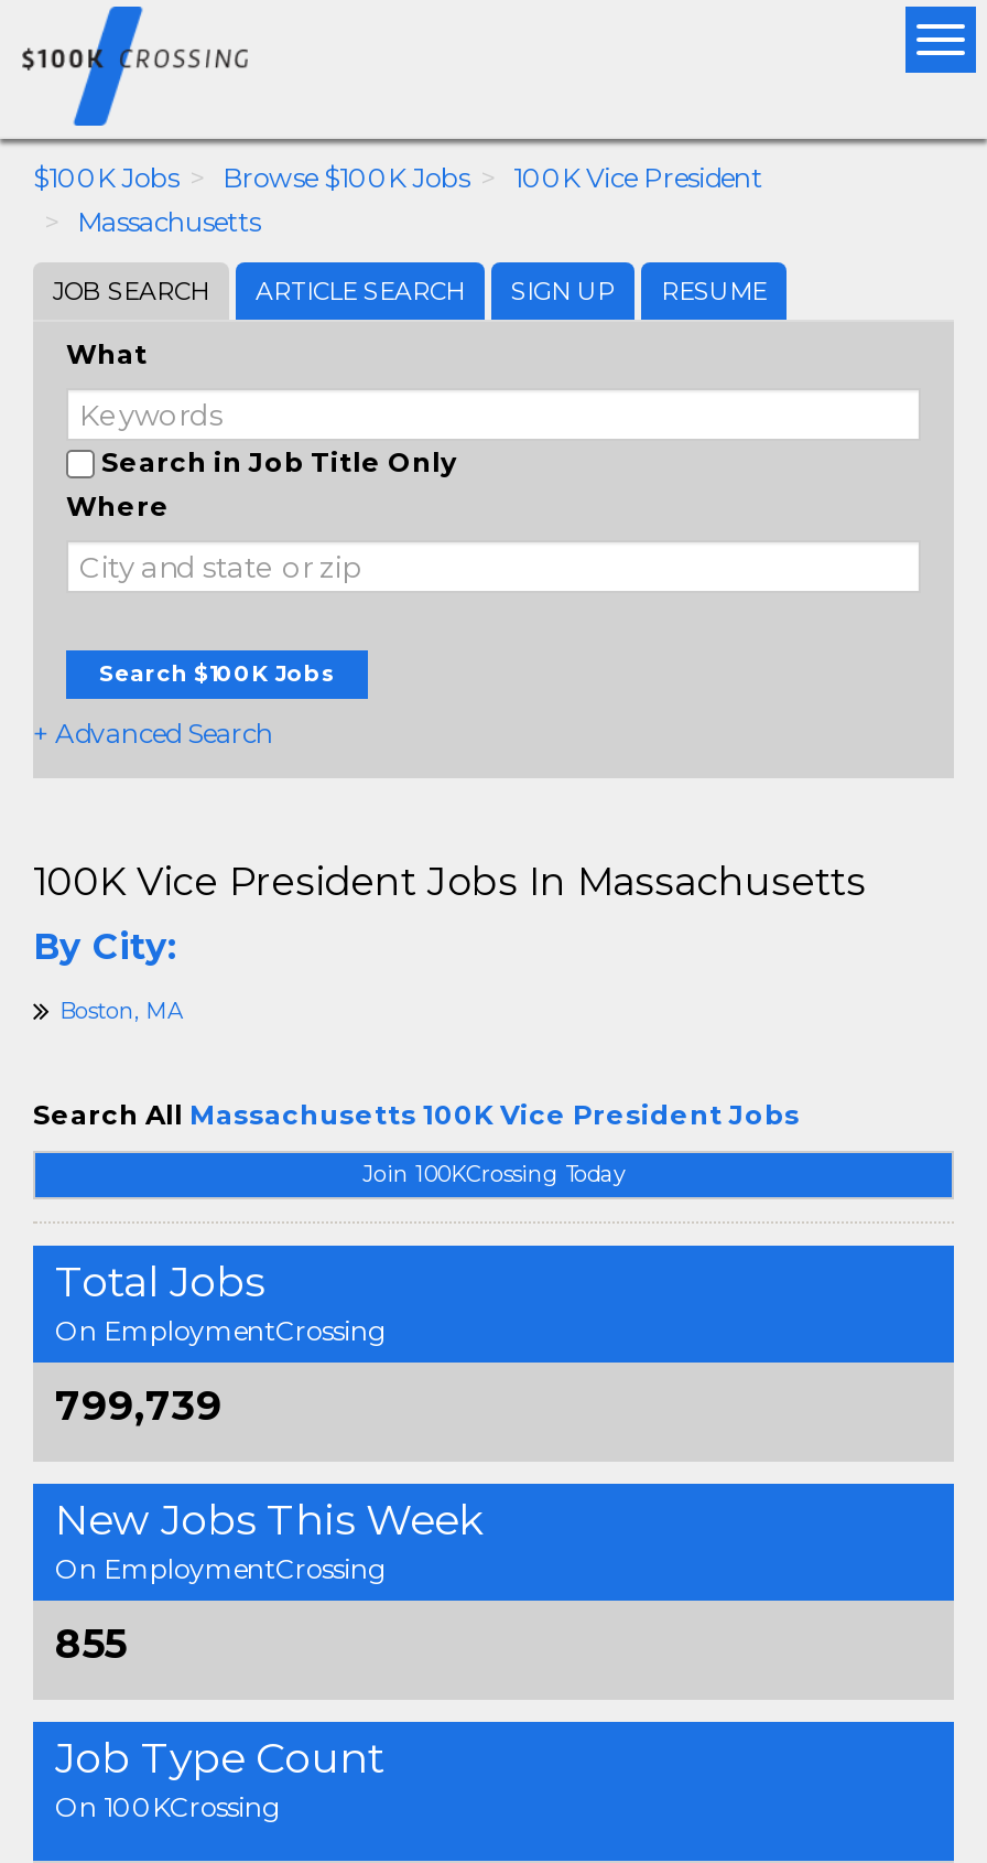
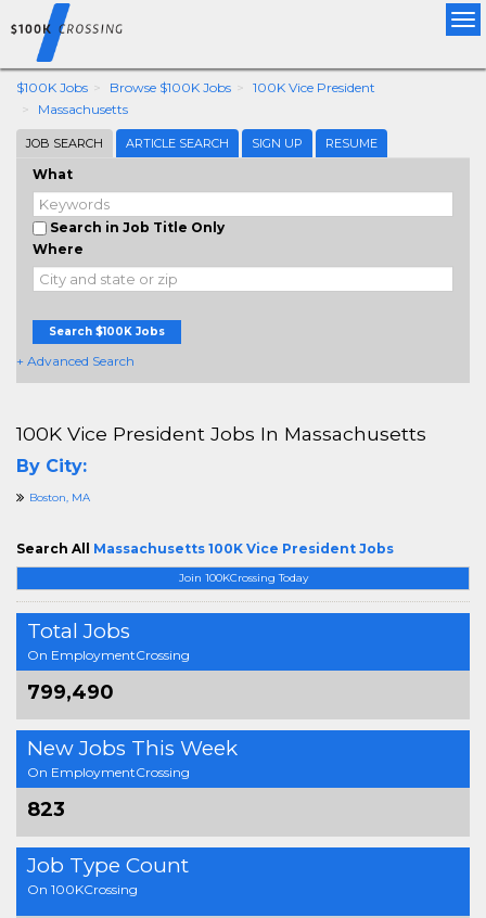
- 799,739
+ 799,490

- 855
+ 823
